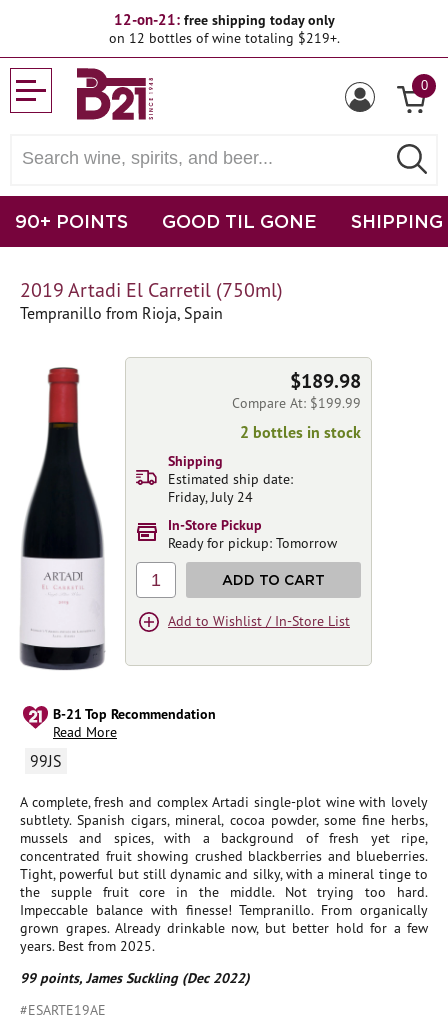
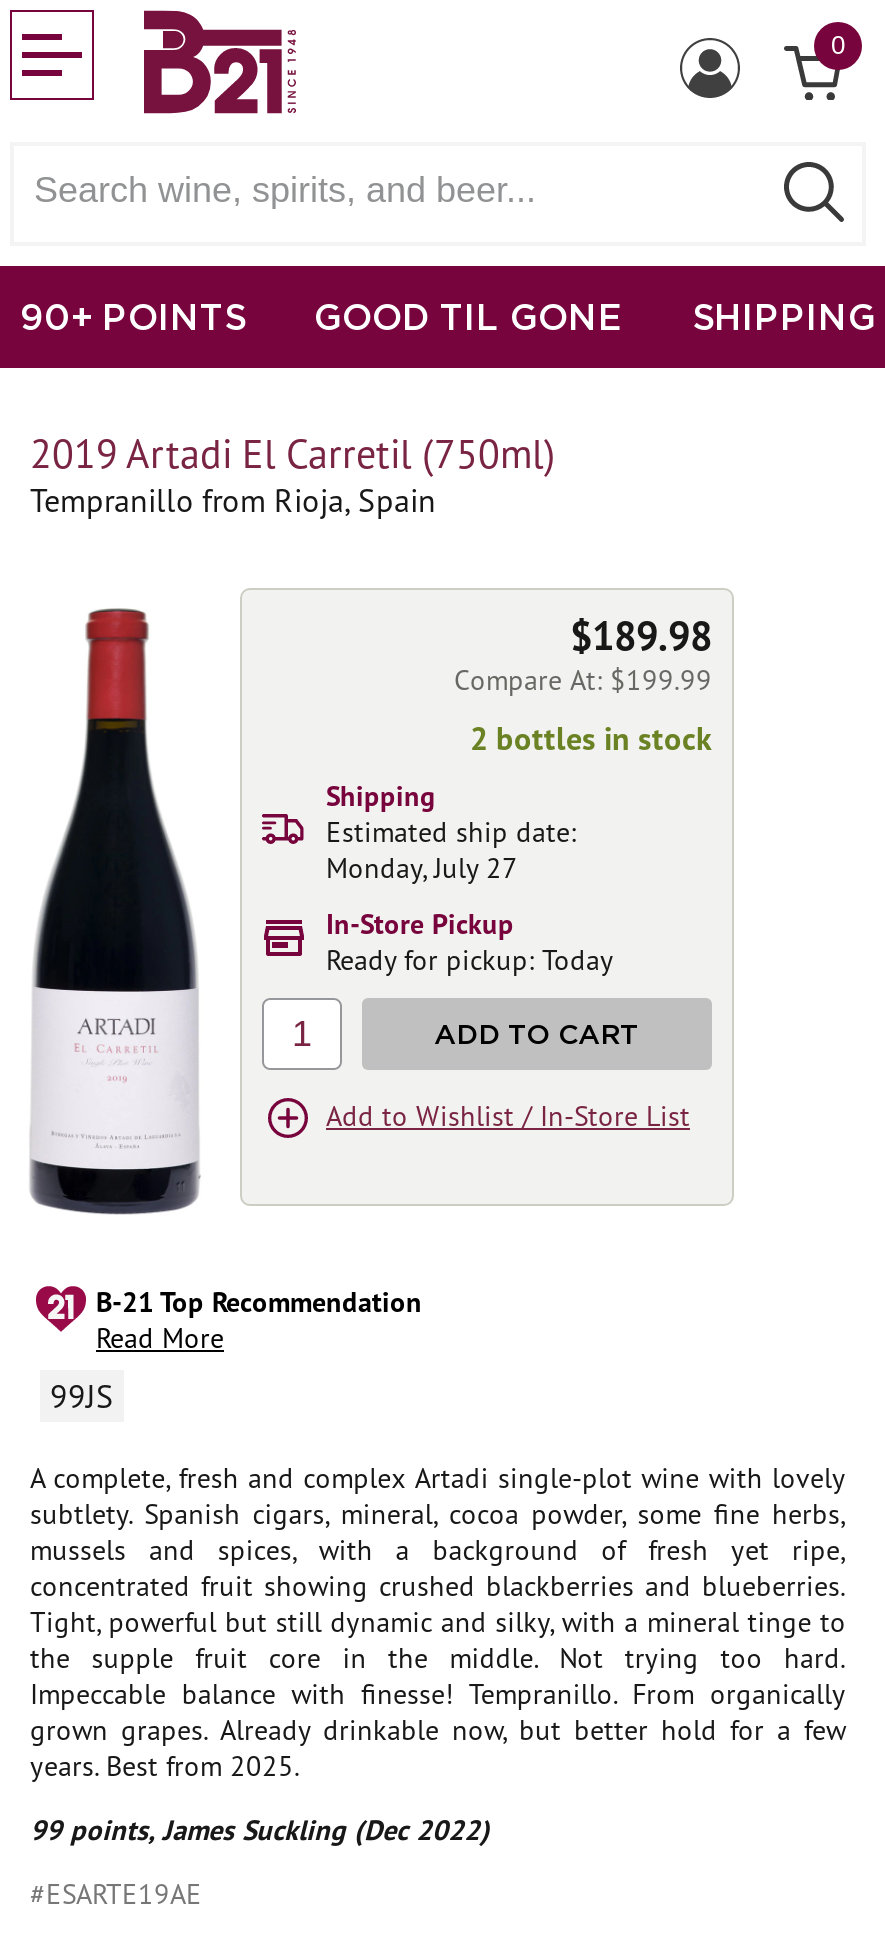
- 12-on-21: free shipping today only
- on 12 bottles of wine totaling $219+.

- Friday, July 24
+ Monday, July 27

- Ready for pickup: Tomorrow
+ Ready for pickup: Today
